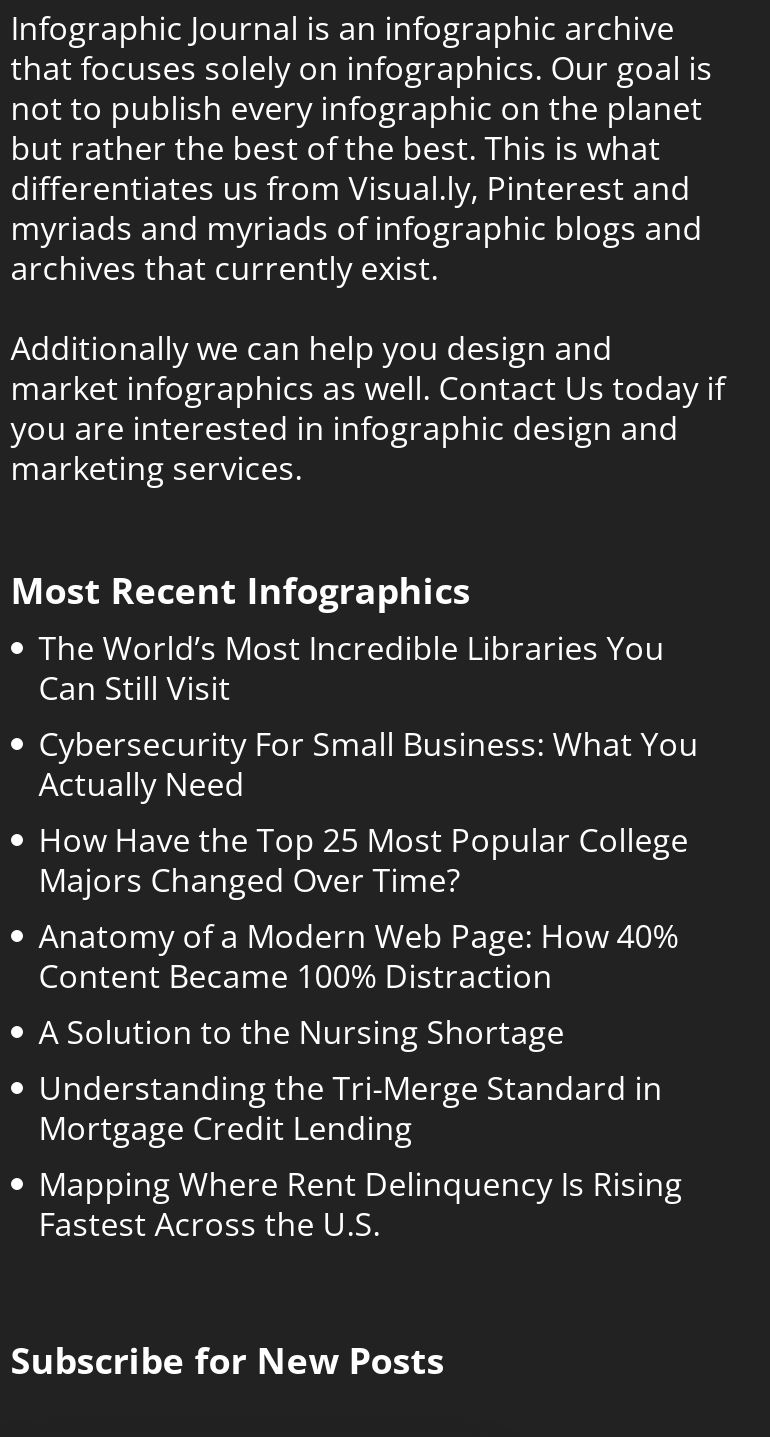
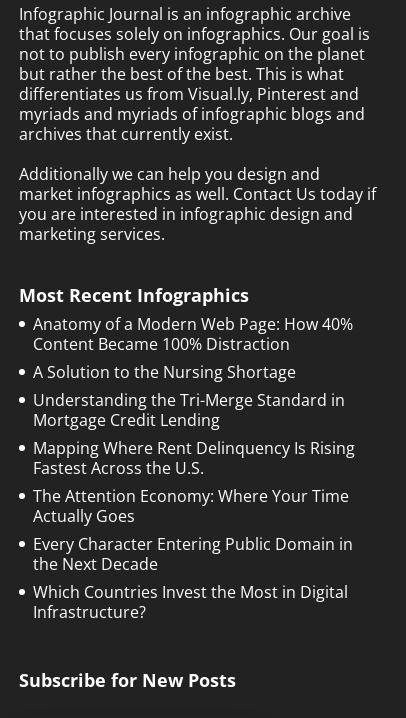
- The World’s Most Incredible Libraries You
- Can Still Visit
- Cybersecurity For Small Business: What You
- Actually Need
- How Have the Top 25 Most Popular College
- Majors Changed Over Time?

moved up: Anatomy of a Modern Web Page: How 40% | Content Became 100% Distraction | A Solution to the Nursing Shortage | Understanding the Tri-Merge Standard in | Mortgage Credit Lending | Mapping Where Rent Delinquency Is Rising | Fastest Across the U.S.

+ The Attention Economy: Where Your Time
+ Actually Goes
+ Every Character Entering Public Domain in
+ the Next Decade
+ Which Countries Invest the Most in Digital
+ Infrastructure?
